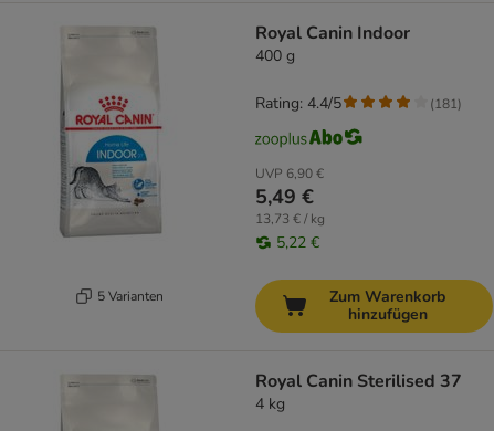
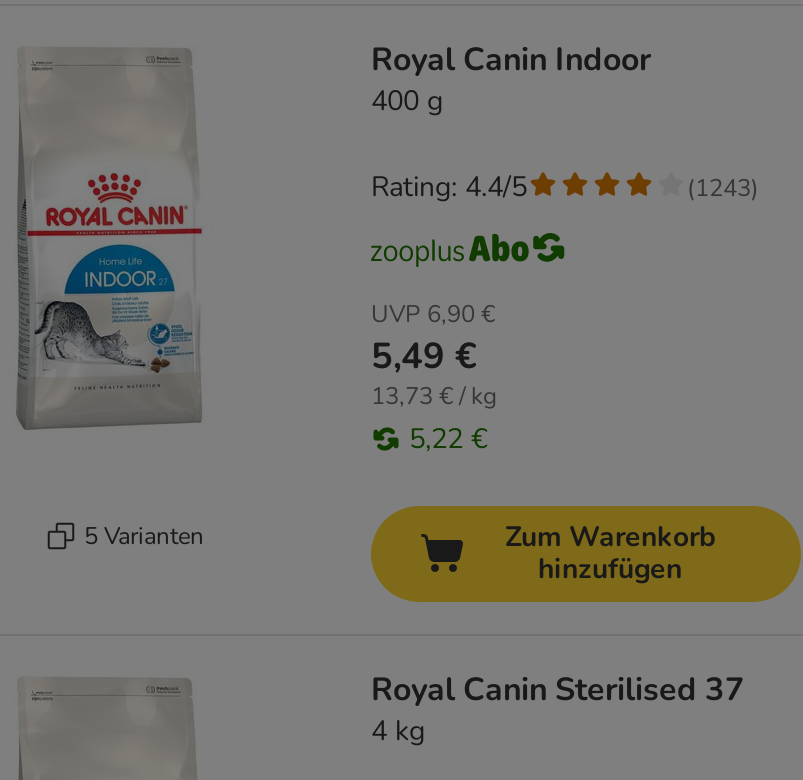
- (181)
+ (1243)
